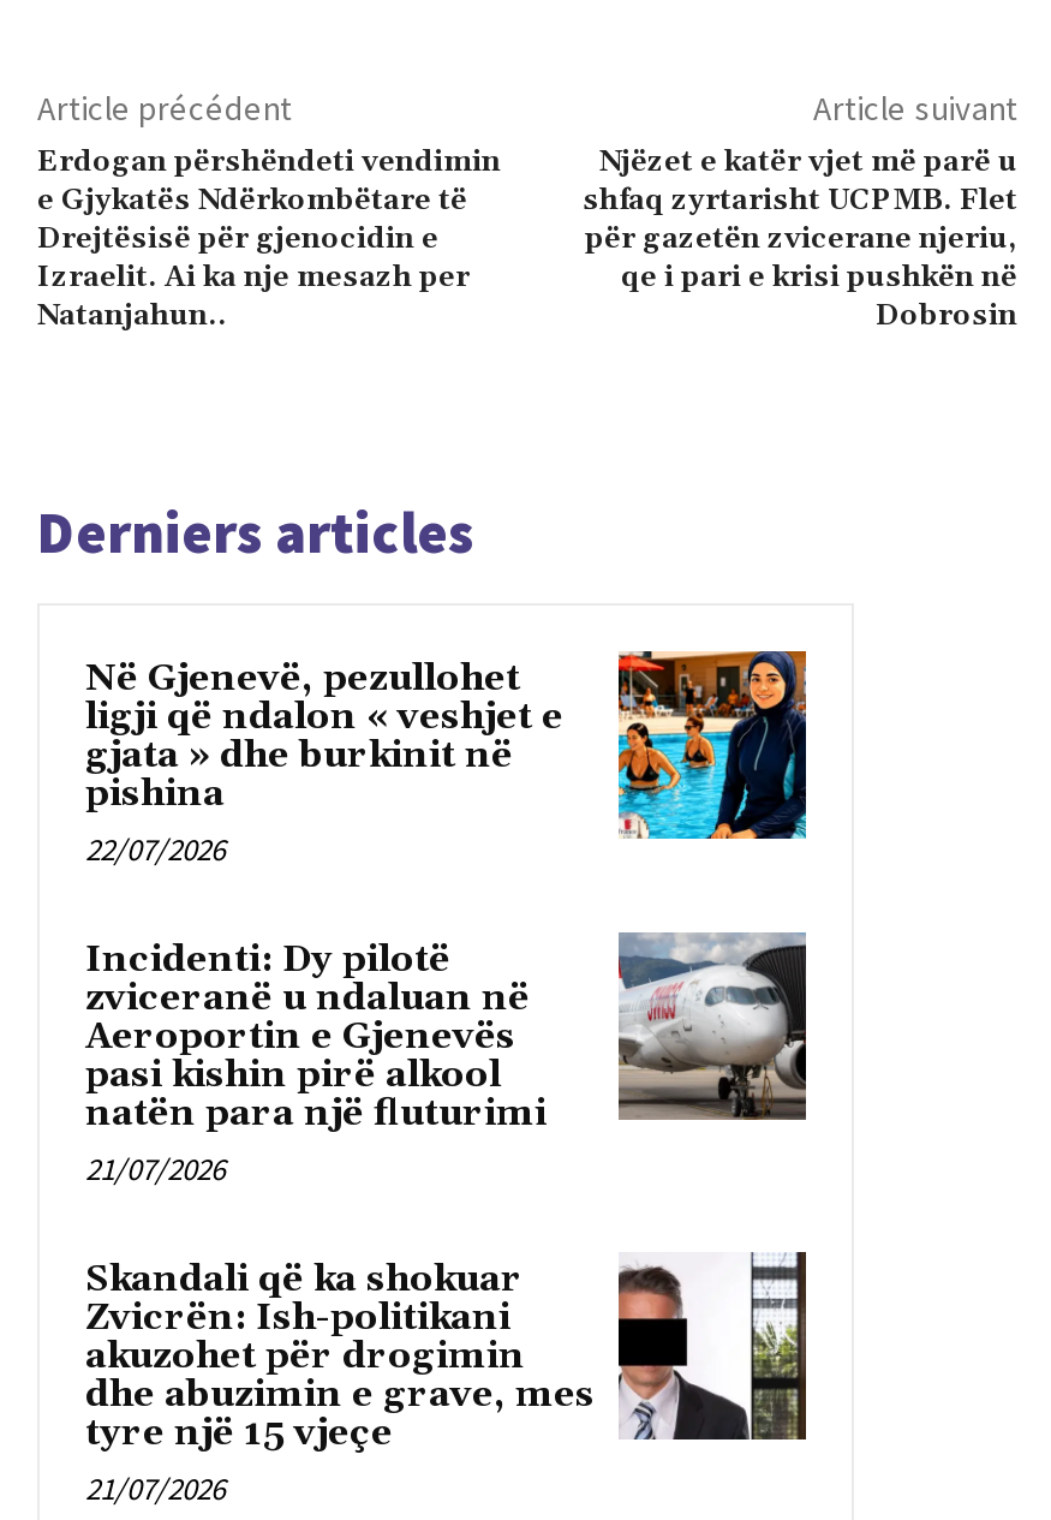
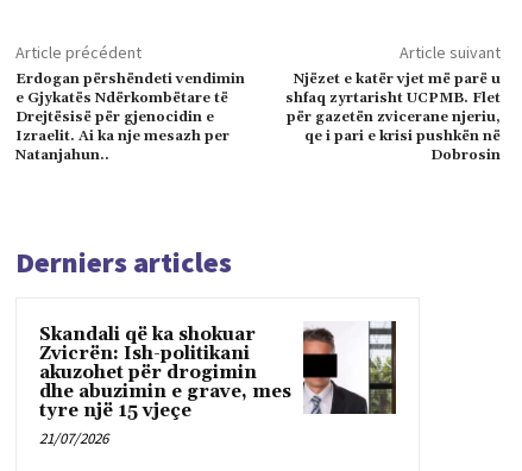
- [image]
- Në Gjenevë, pezullohet
- ligji që ndalon « veshjet e
- gjata » dhe burkinit në
- pishina
- 22/07/2026
- Incidenti: Dy pilotë
- zviceranë u ndaluan në
- Aeroportin e Gjenevës
- pasi kishin pirë alkool
- natën para një fluturimi
- 21/07/2026

- [image]
